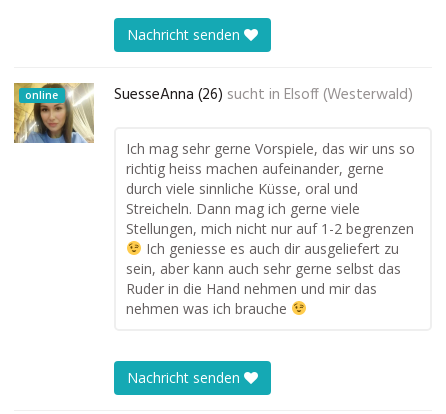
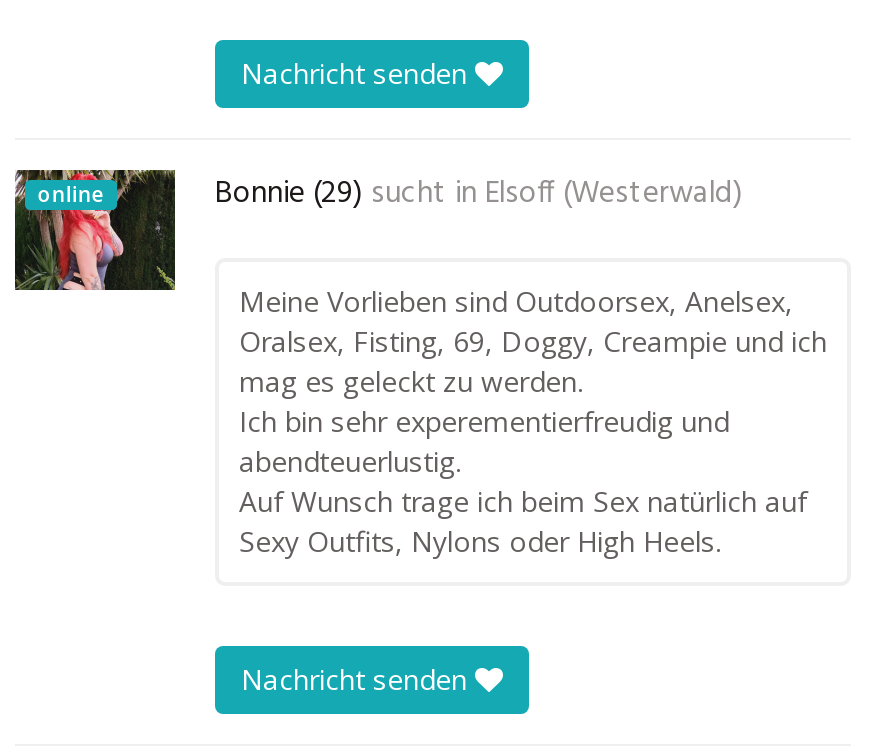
- [image]
- SuesseAnna (26) sucht in Elsoff (Westerwald)
+ [image]
+ Bonnie (29) sucht in Elsoff (Westerwald)

- Ich mag sehr gerne Vorspiele, das wir uns so
- richtig heiss machen aufeinander, gerne
- durch viele sinnliche Küsse, oral und
- Streicheln. Dann mag ich gerne viele
- Stellungen, mich nicht nur auf 1-2 begrenzen
- Ich geniesse es auch dir ausgeliefert zu
- sein, aber kann auch sehr gerne selbst das
- Ruder in die Hand nehmen und mir das
- nehmen was ich brauche
+ Meine Vorlieben sind Outdoorsex, Anelsex,
+ Oralsex, Fisting, 69, Doggy, Creampie und ich
+ mag es geleckt zu werden.
+ Ich bin sehr experementierfreudig und
+ abendteuerlustig.
+ Auf Wunsch trage ich beim Sex natürlich auf
+ Sexy Outfits, Nylons oder High Heels.
